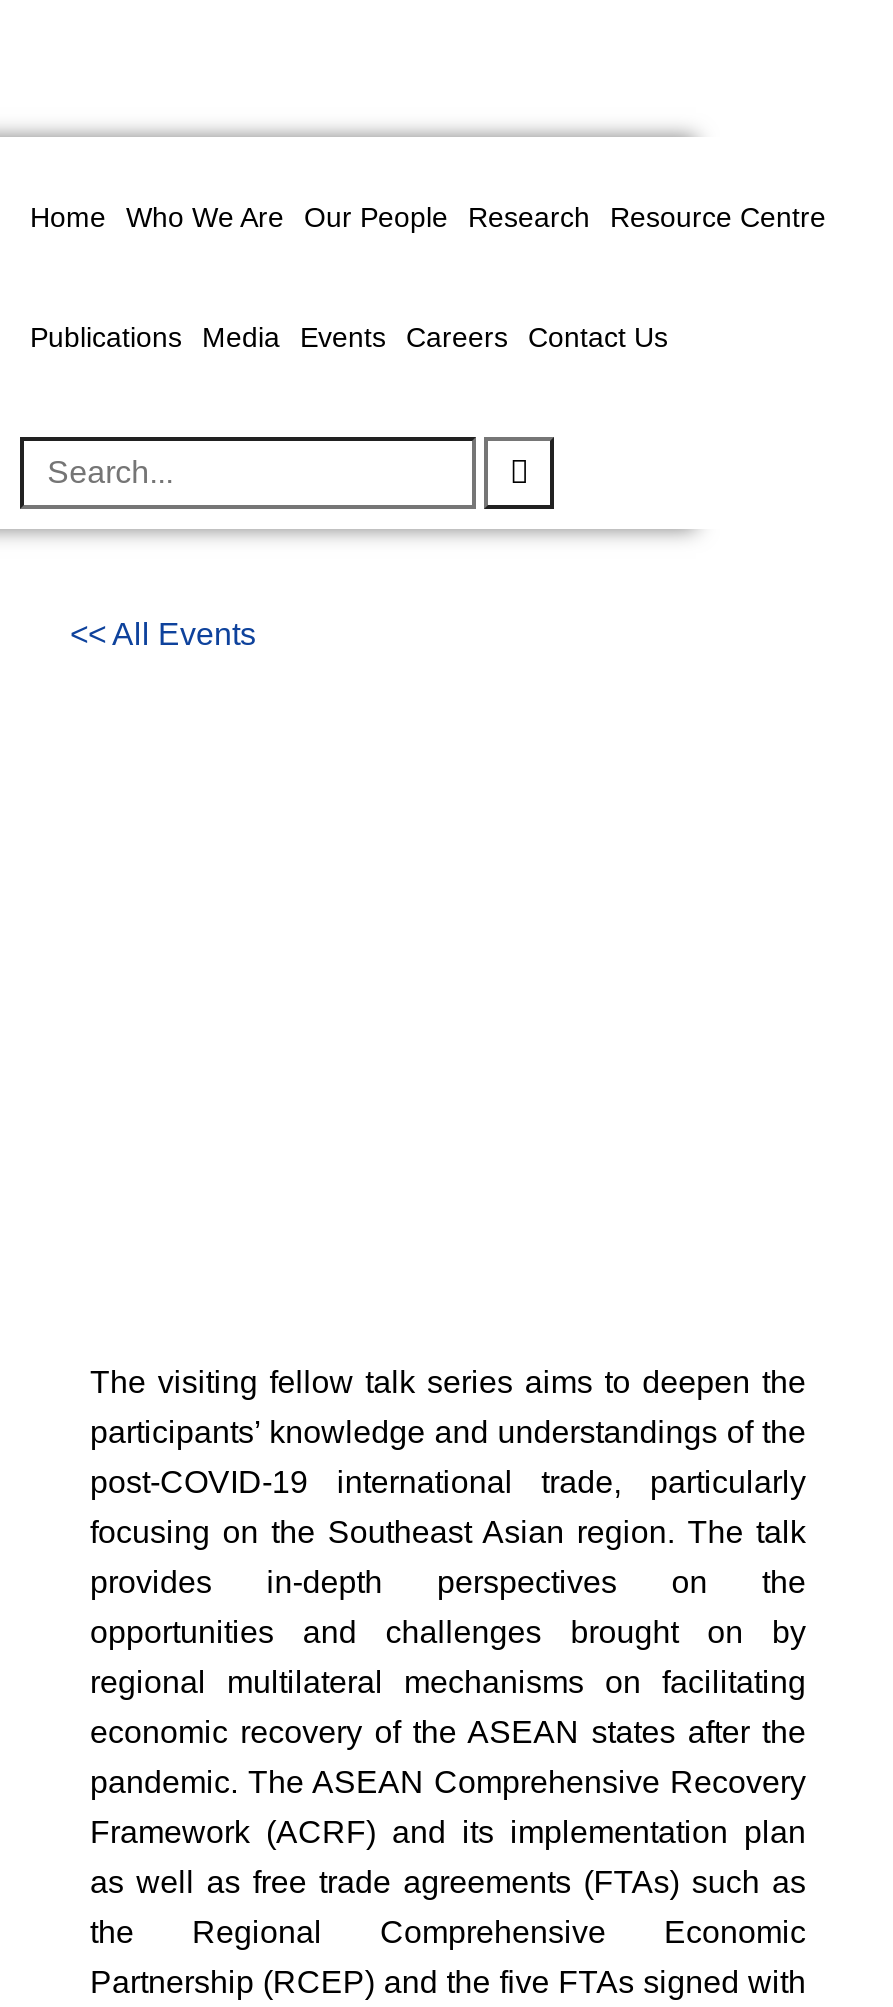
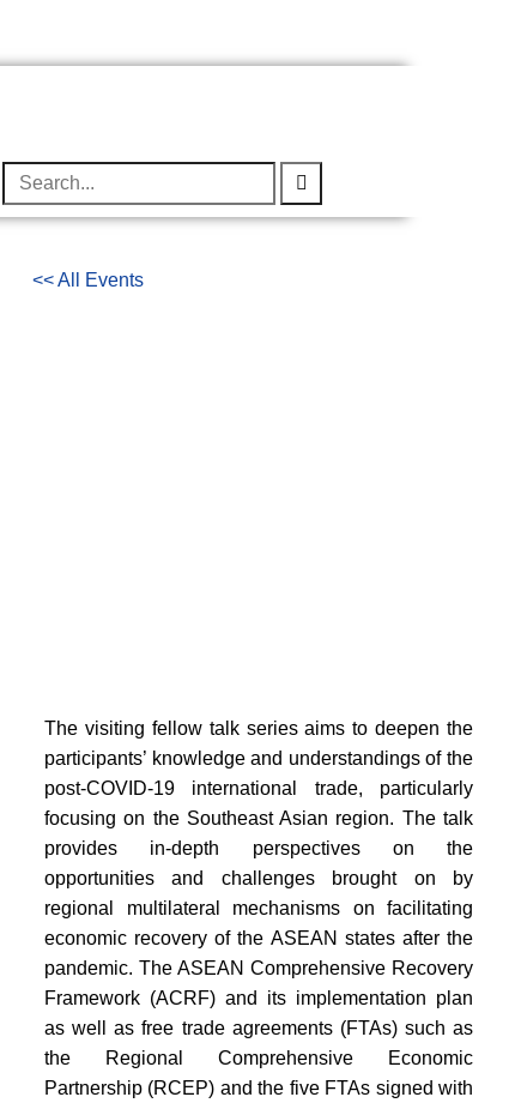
- Home
- Who We Are
- Our People
- Research
- Resource Centre

- Publications
- Media
- Events
- Careers
- Contact Us
